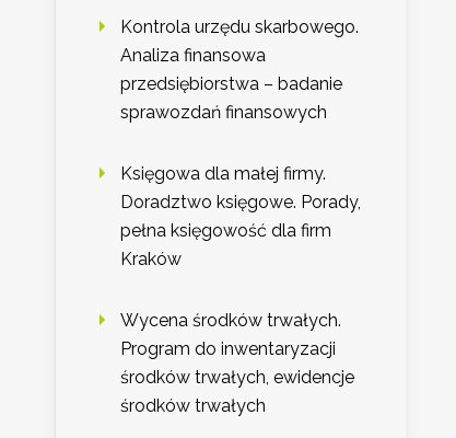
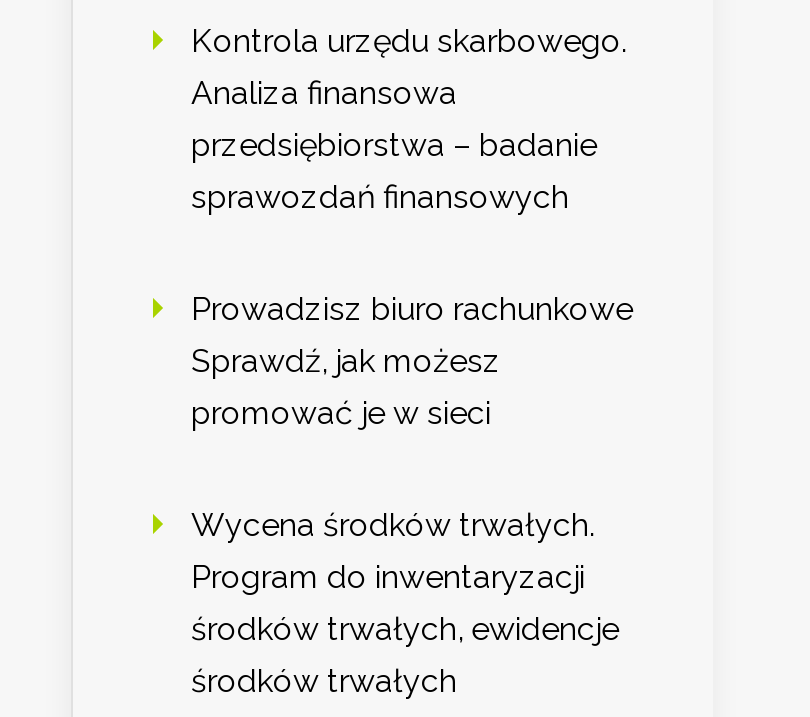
- Księgowa dla małej firmy.
- Doradztwo księgowe. Porady,
- pełna księgowość dla firm
- Kraków
+ Prowadzisz biuro rachunkowe
+ Sprawdź, jak możesz
+ promować je w sieci
